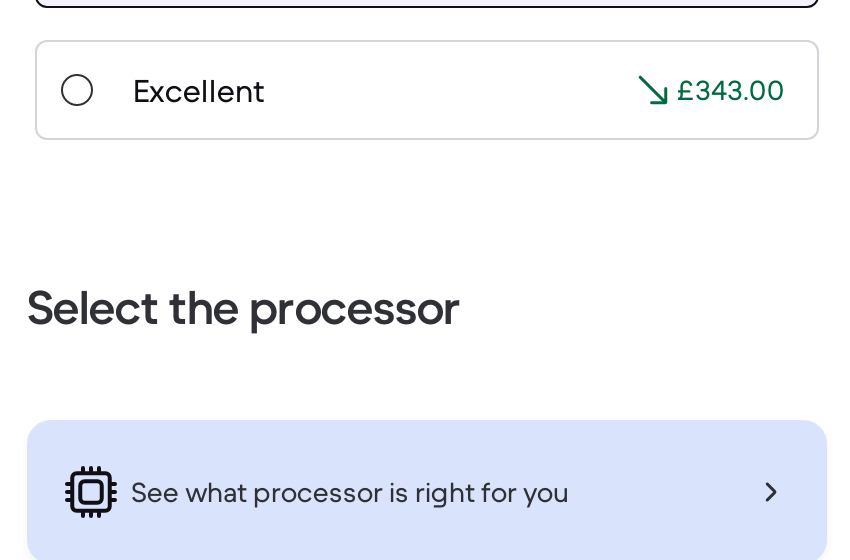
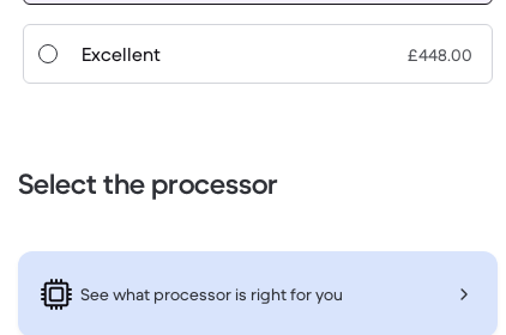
- £343.00
+ £448.00
